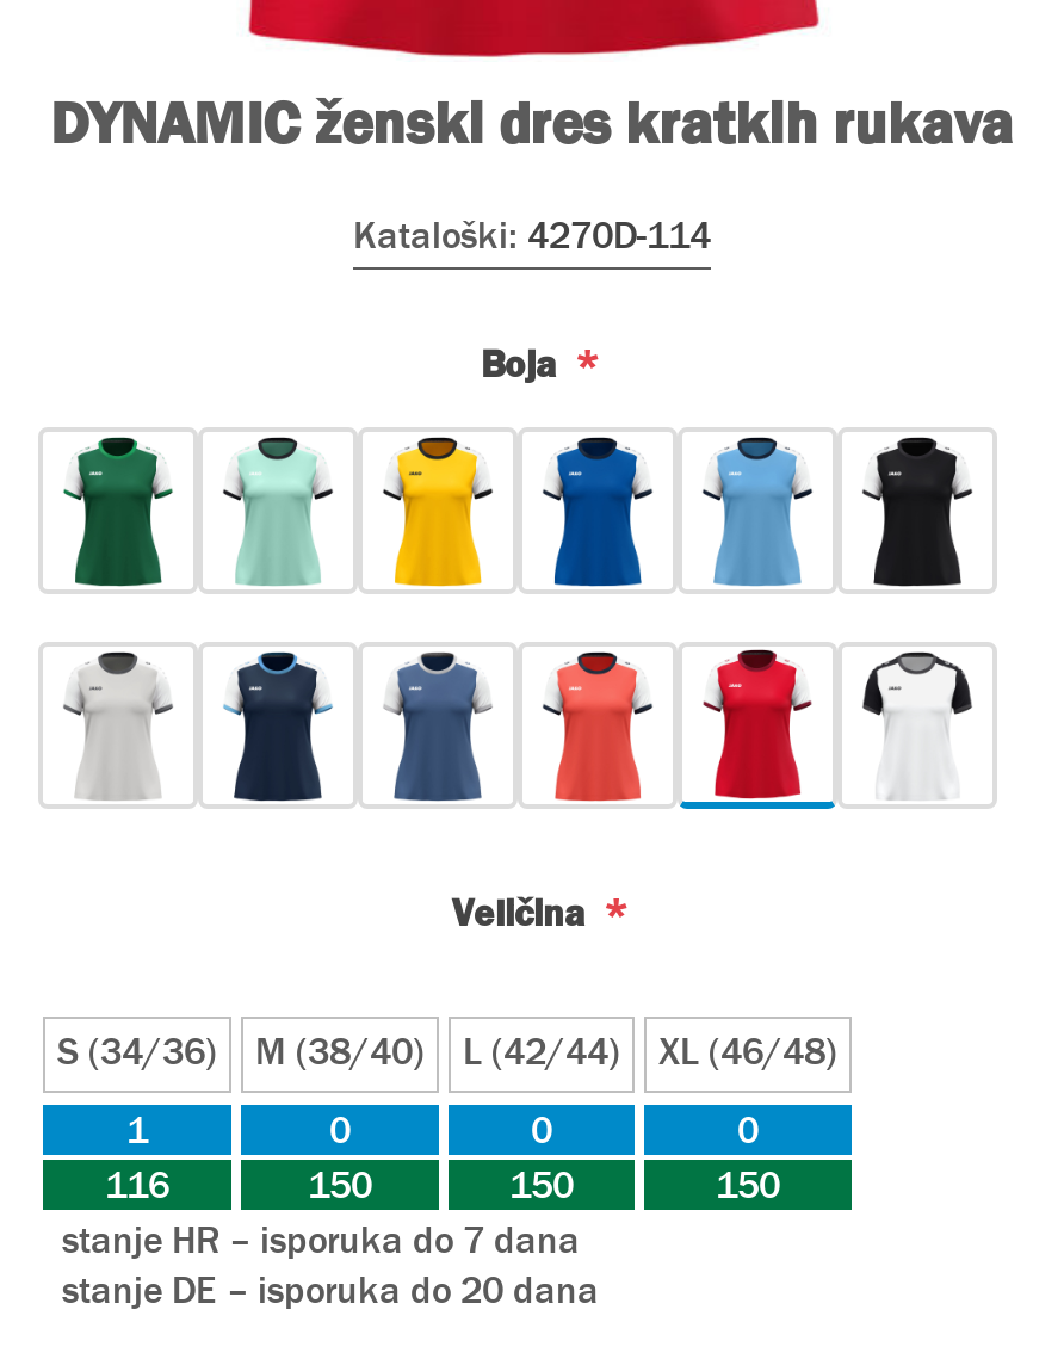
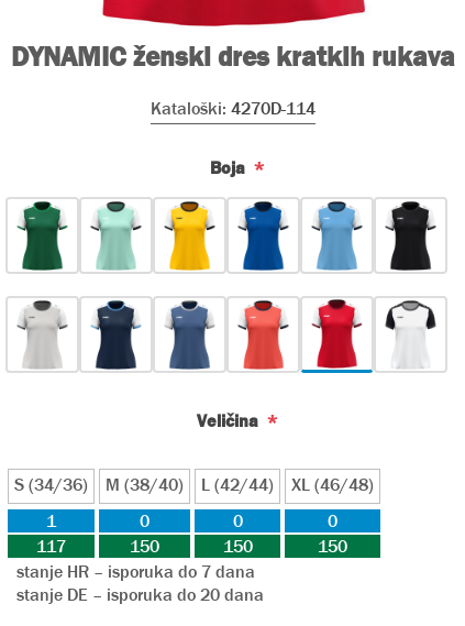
- 116
+ 117
